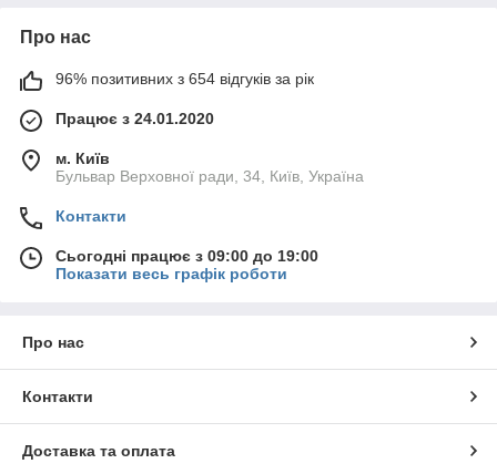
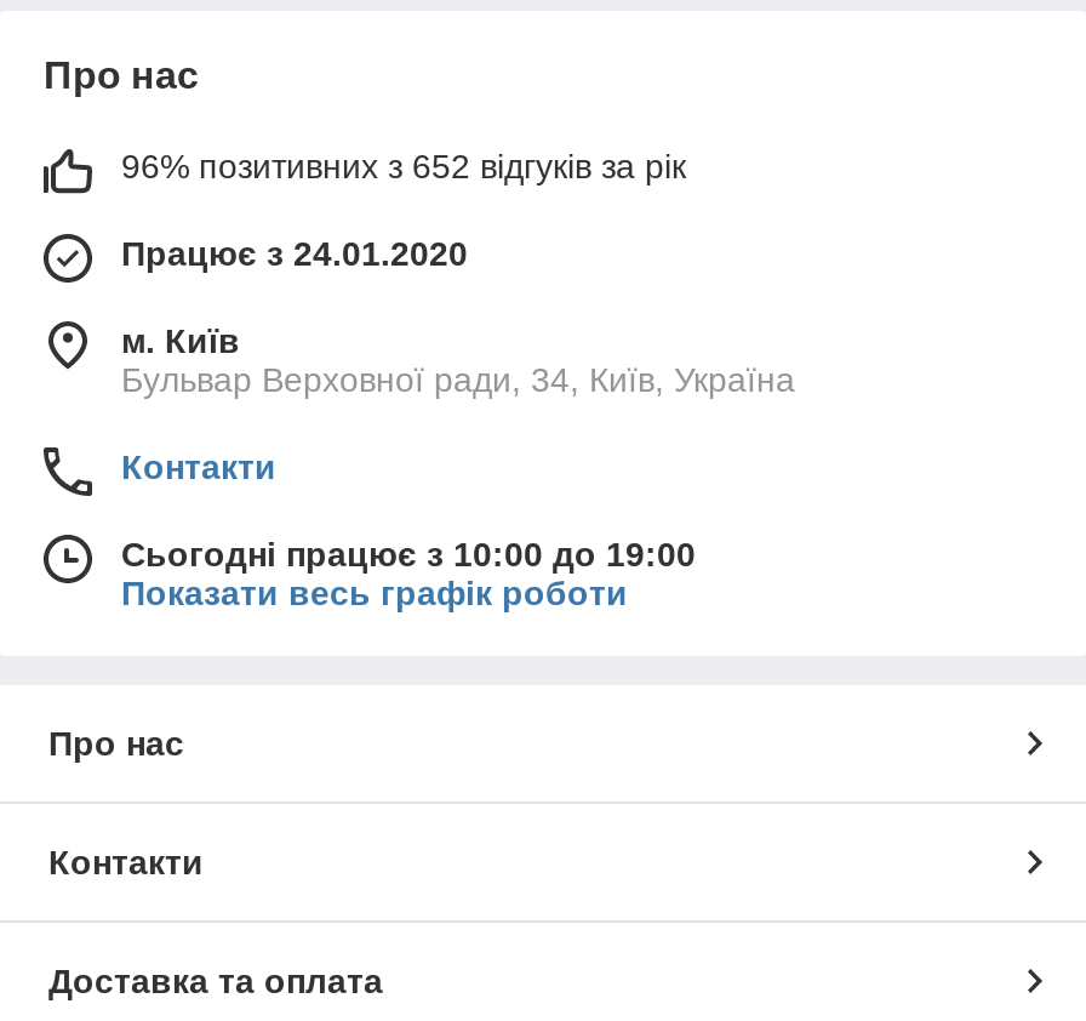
- 96% позитивних з 654 відгуків за рік
+ 96% позитивних з 652 відгуків за рік

- Сьогодні працює з 09:00 до 19:00
+ Сьогодні працює з 10:00 до 19:00
